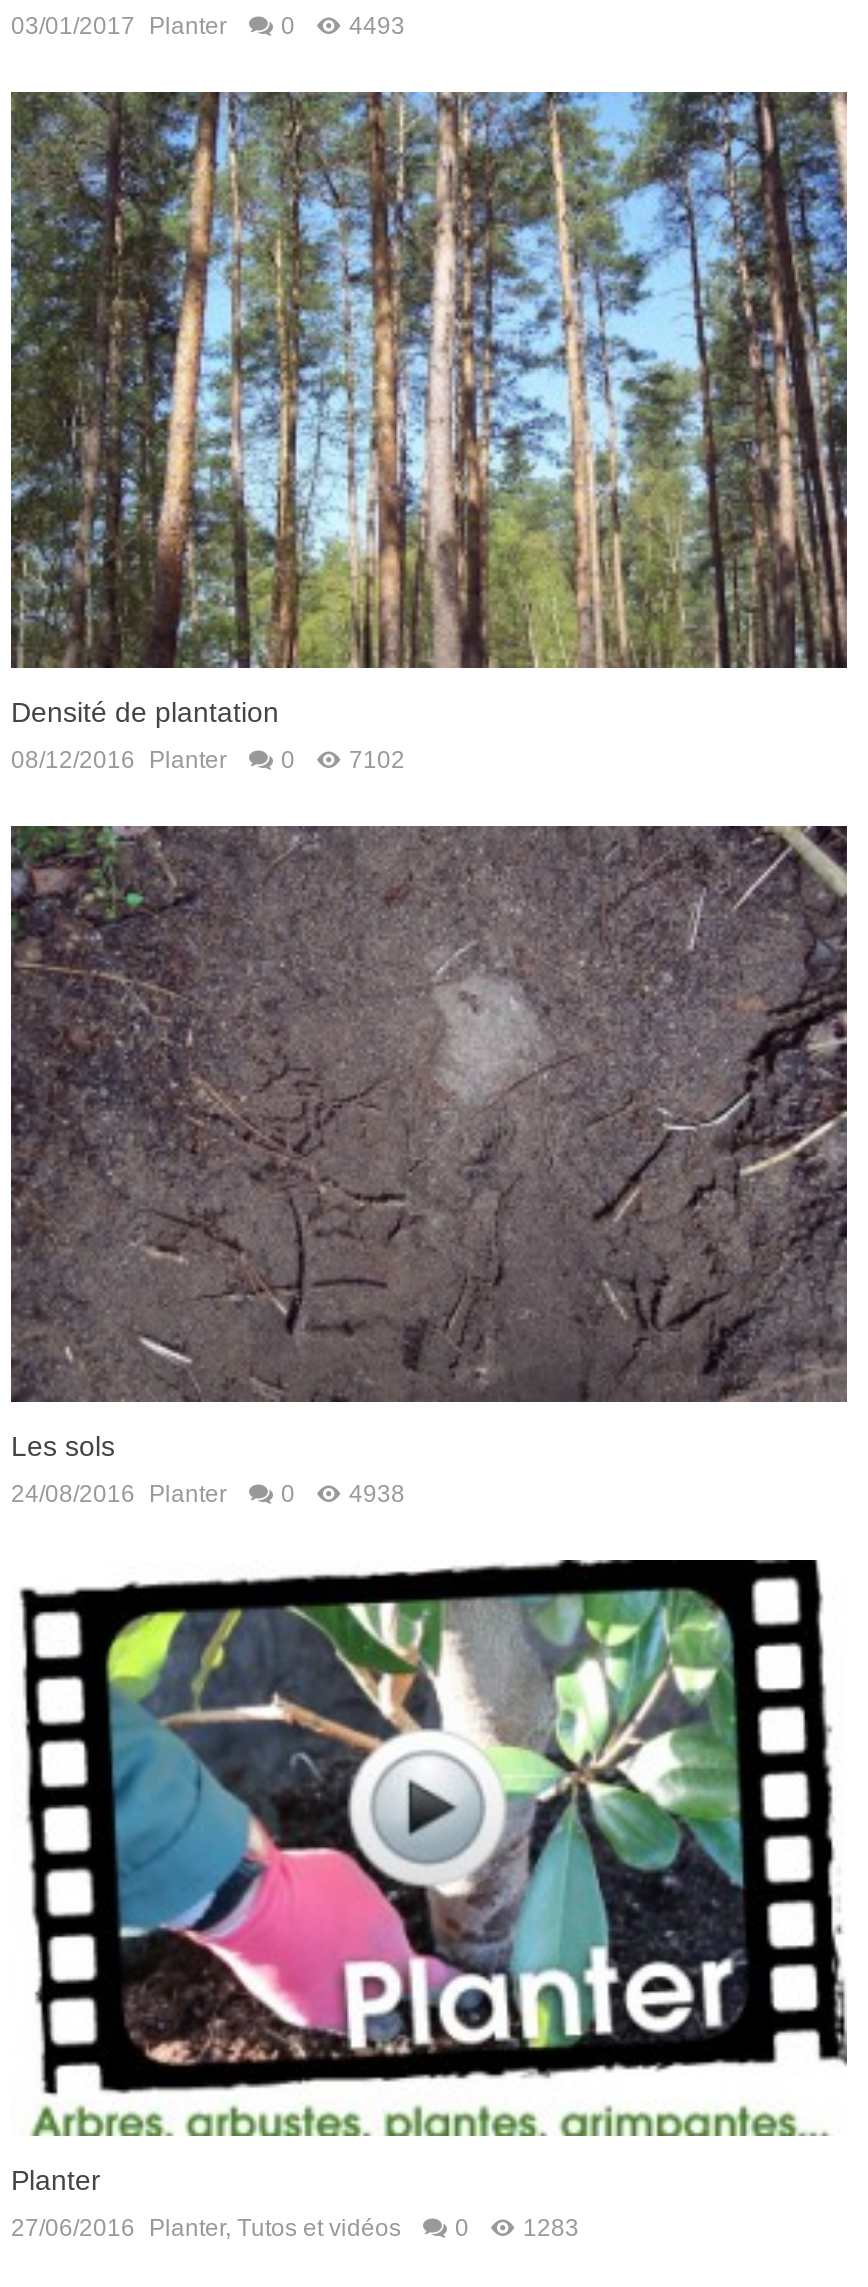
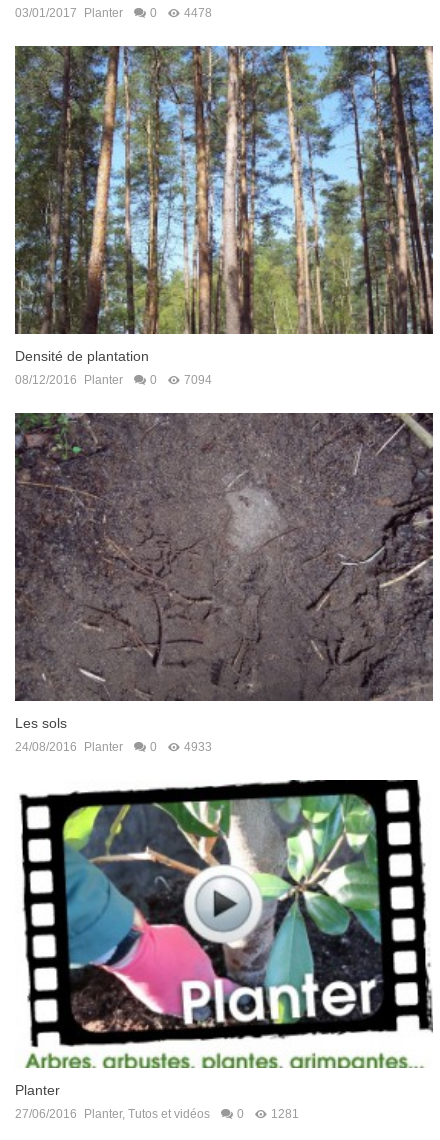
- 03/01/2017 Planter 0 4493
+ 03/01/2017 Planter 0 4478

- 08/12/2016 Planter 0 7102
+ 08/12/2016 Planter 0 7094

- 24/08/2016 Planter 0 4938
+ 24/08/2016 Planter 0 4933

- 27/06/2016 Planter, Tutos et vidéos 0 1283
+ 27/06/2016 Planter, Tutos et vidéos 0 1281
